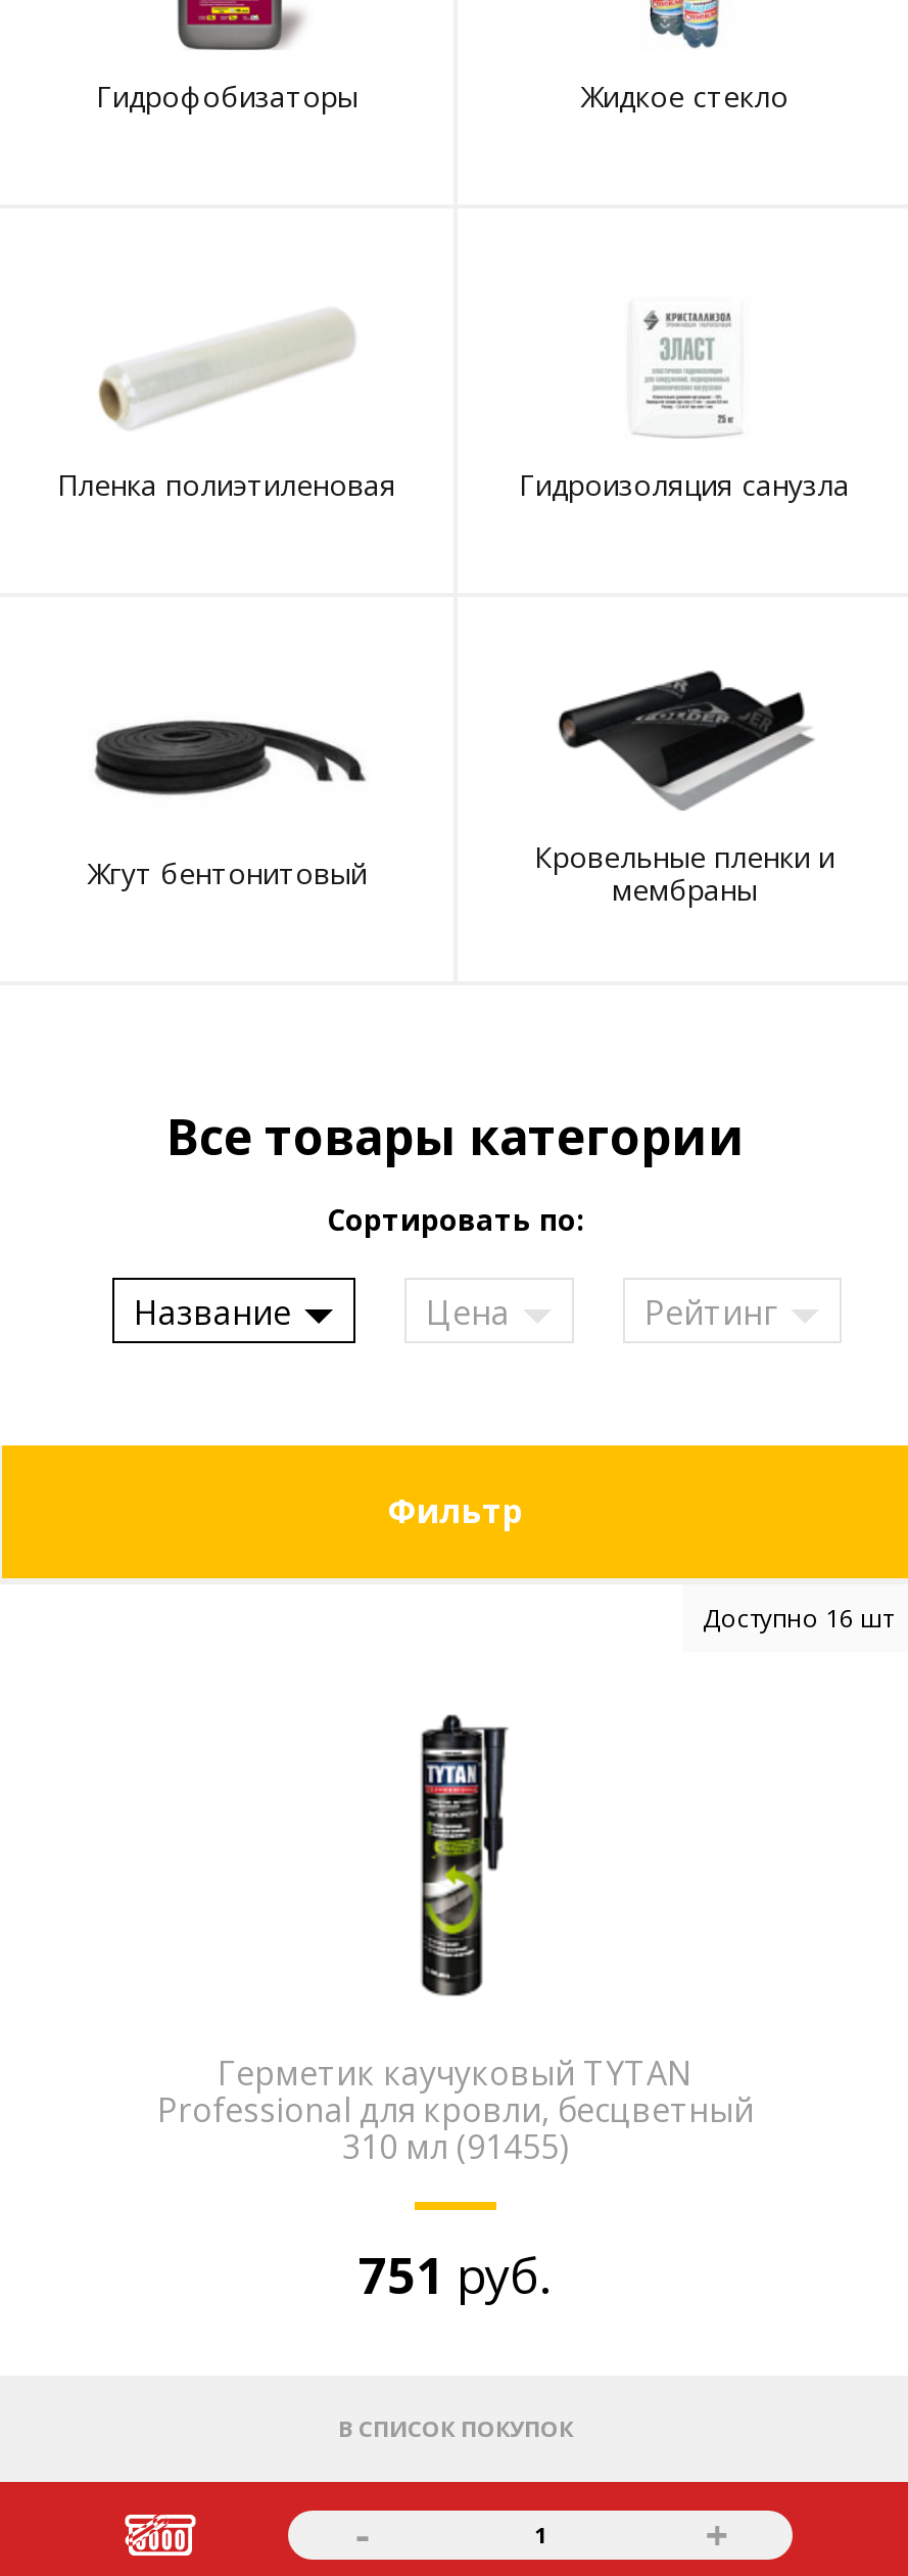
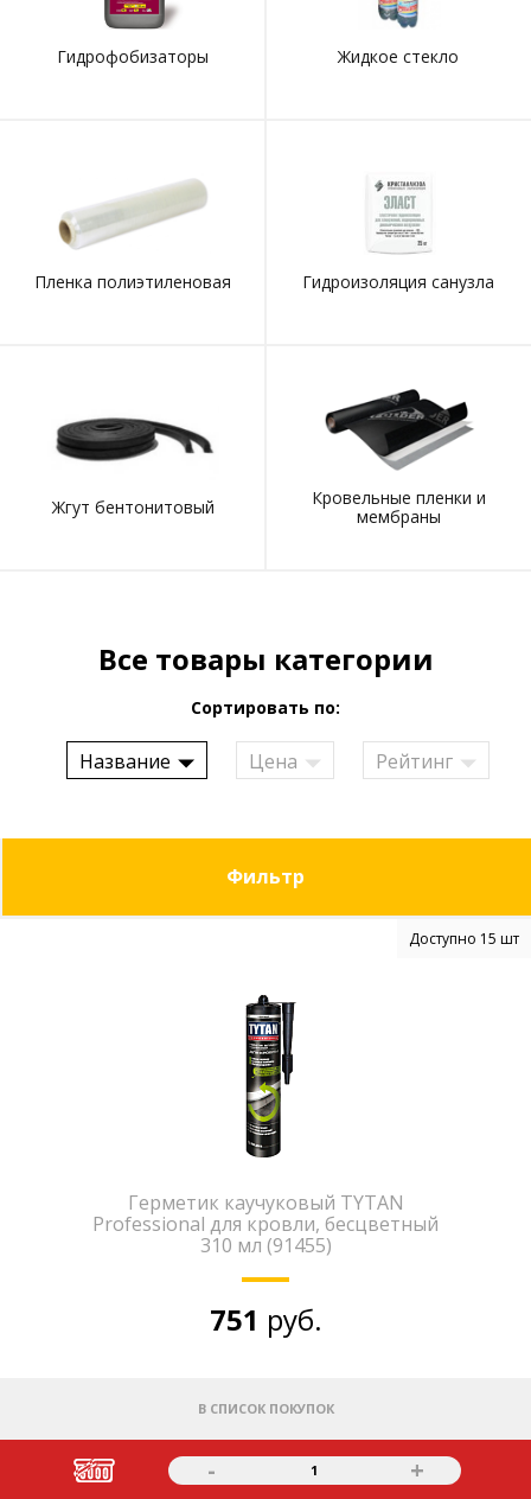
- Доступно 16 шт
+ Доступно 15 шт
